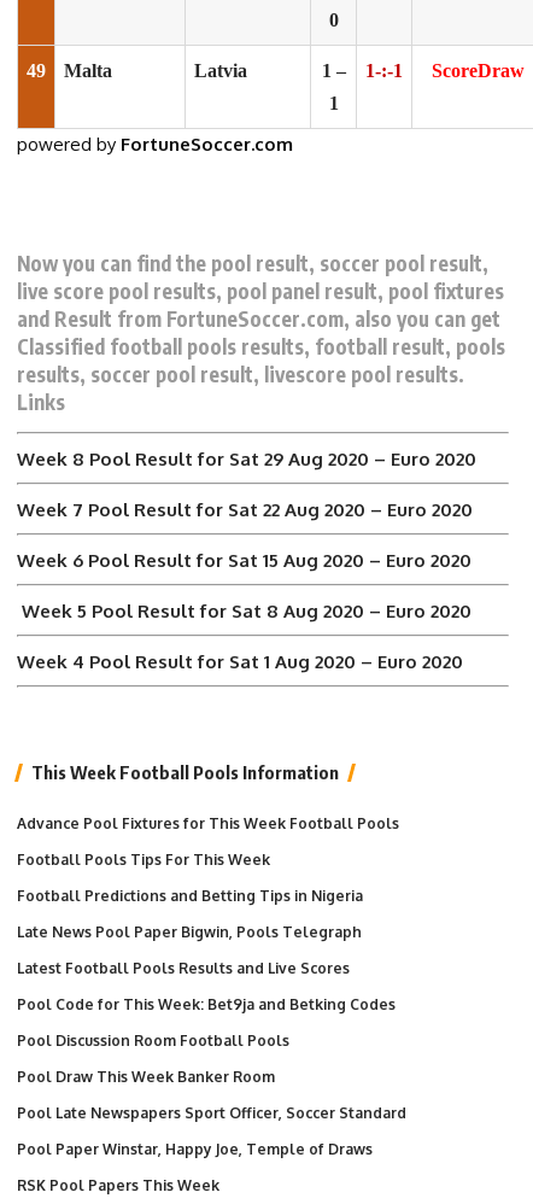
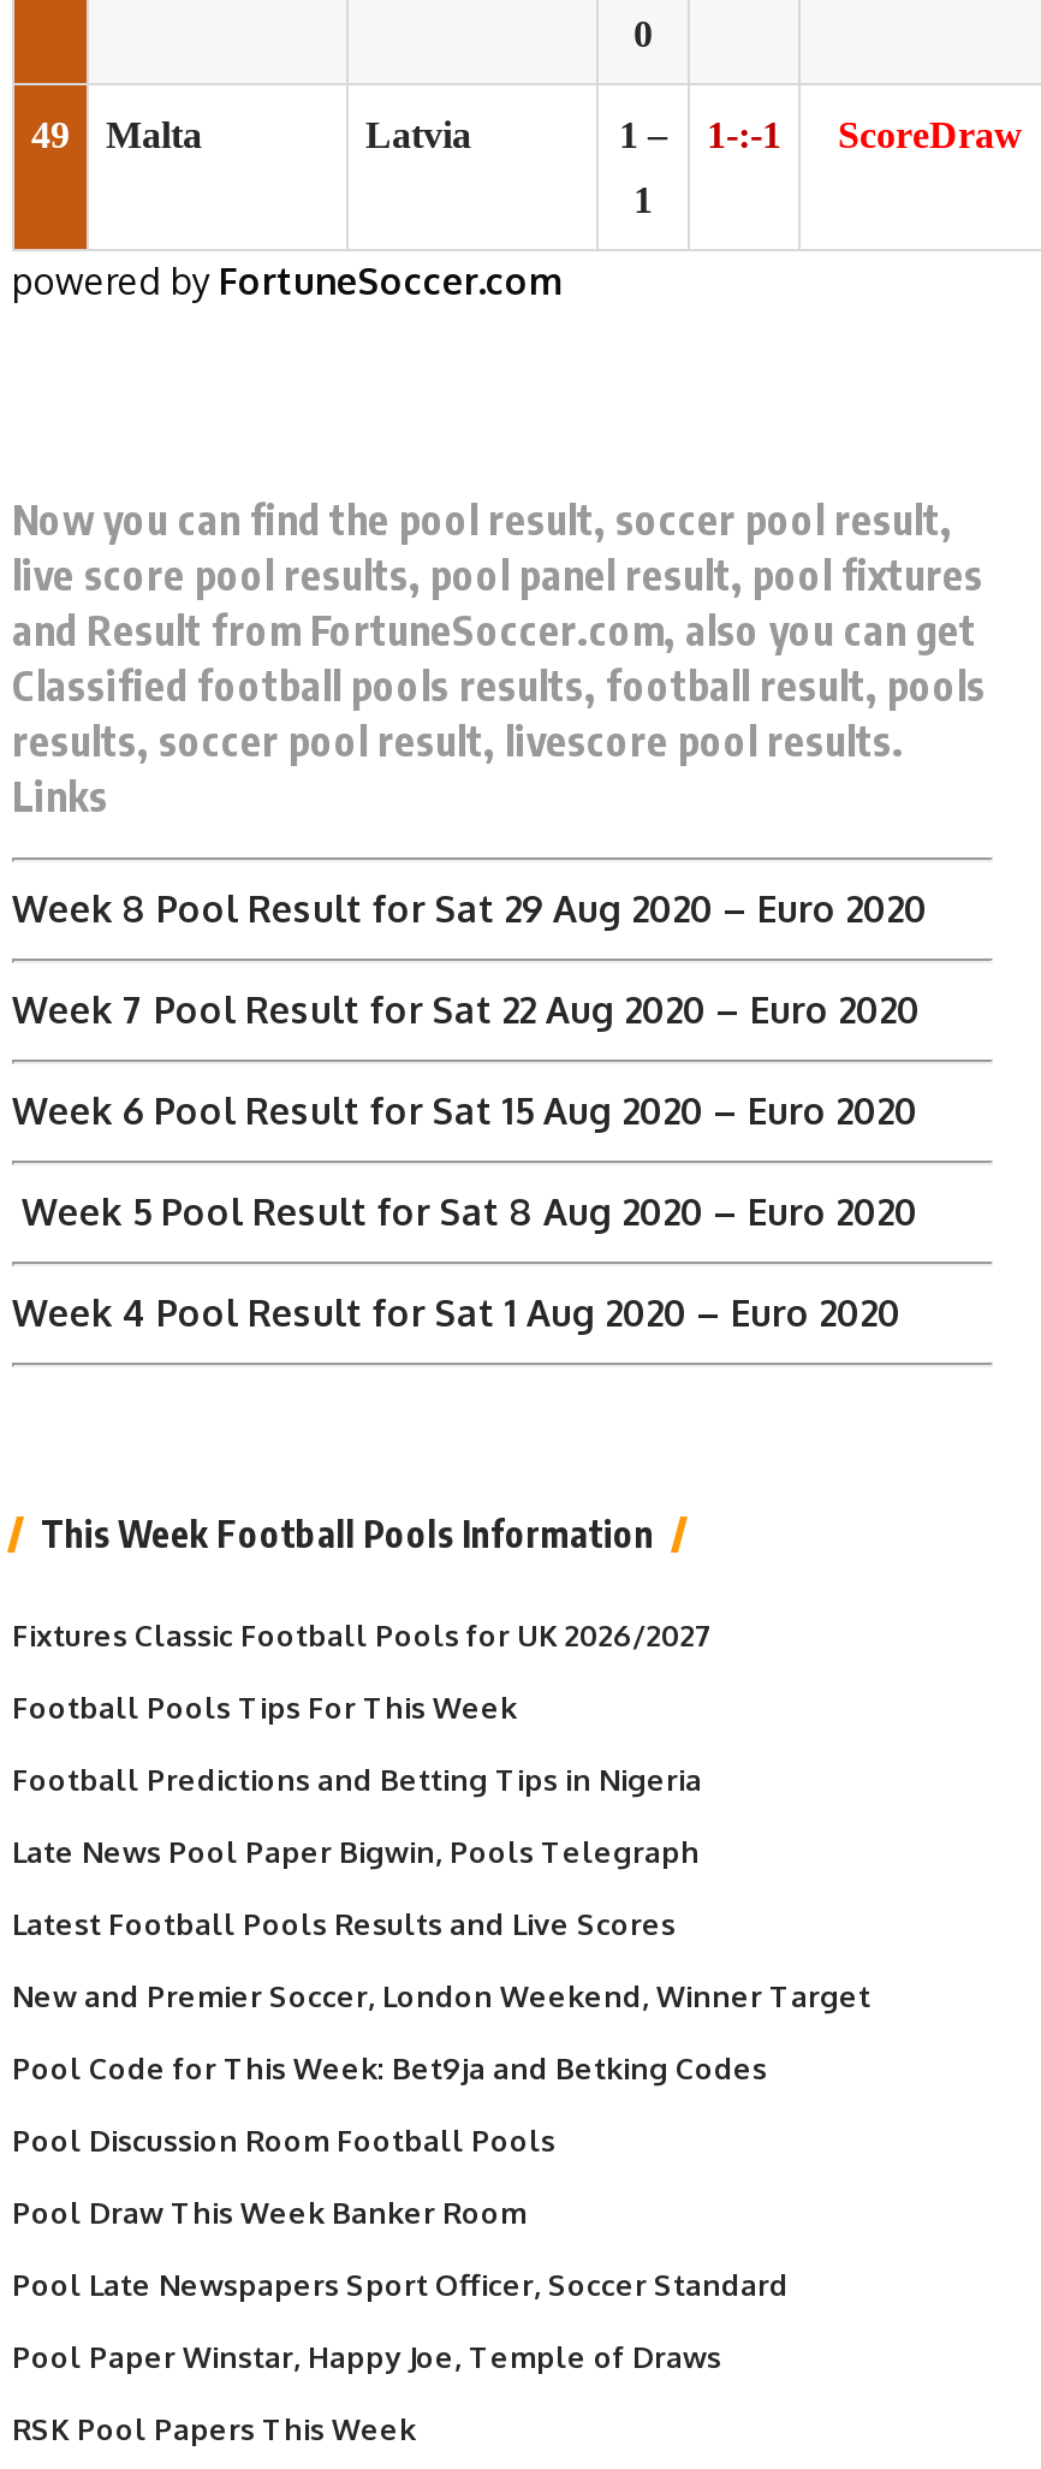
- Advance Pool Fixtures for This Week Football Pools
+ Fixtures Classic Football Pools for UK 2026/2027

+ New and Premier Soccer, London Weekend, Winner Target
